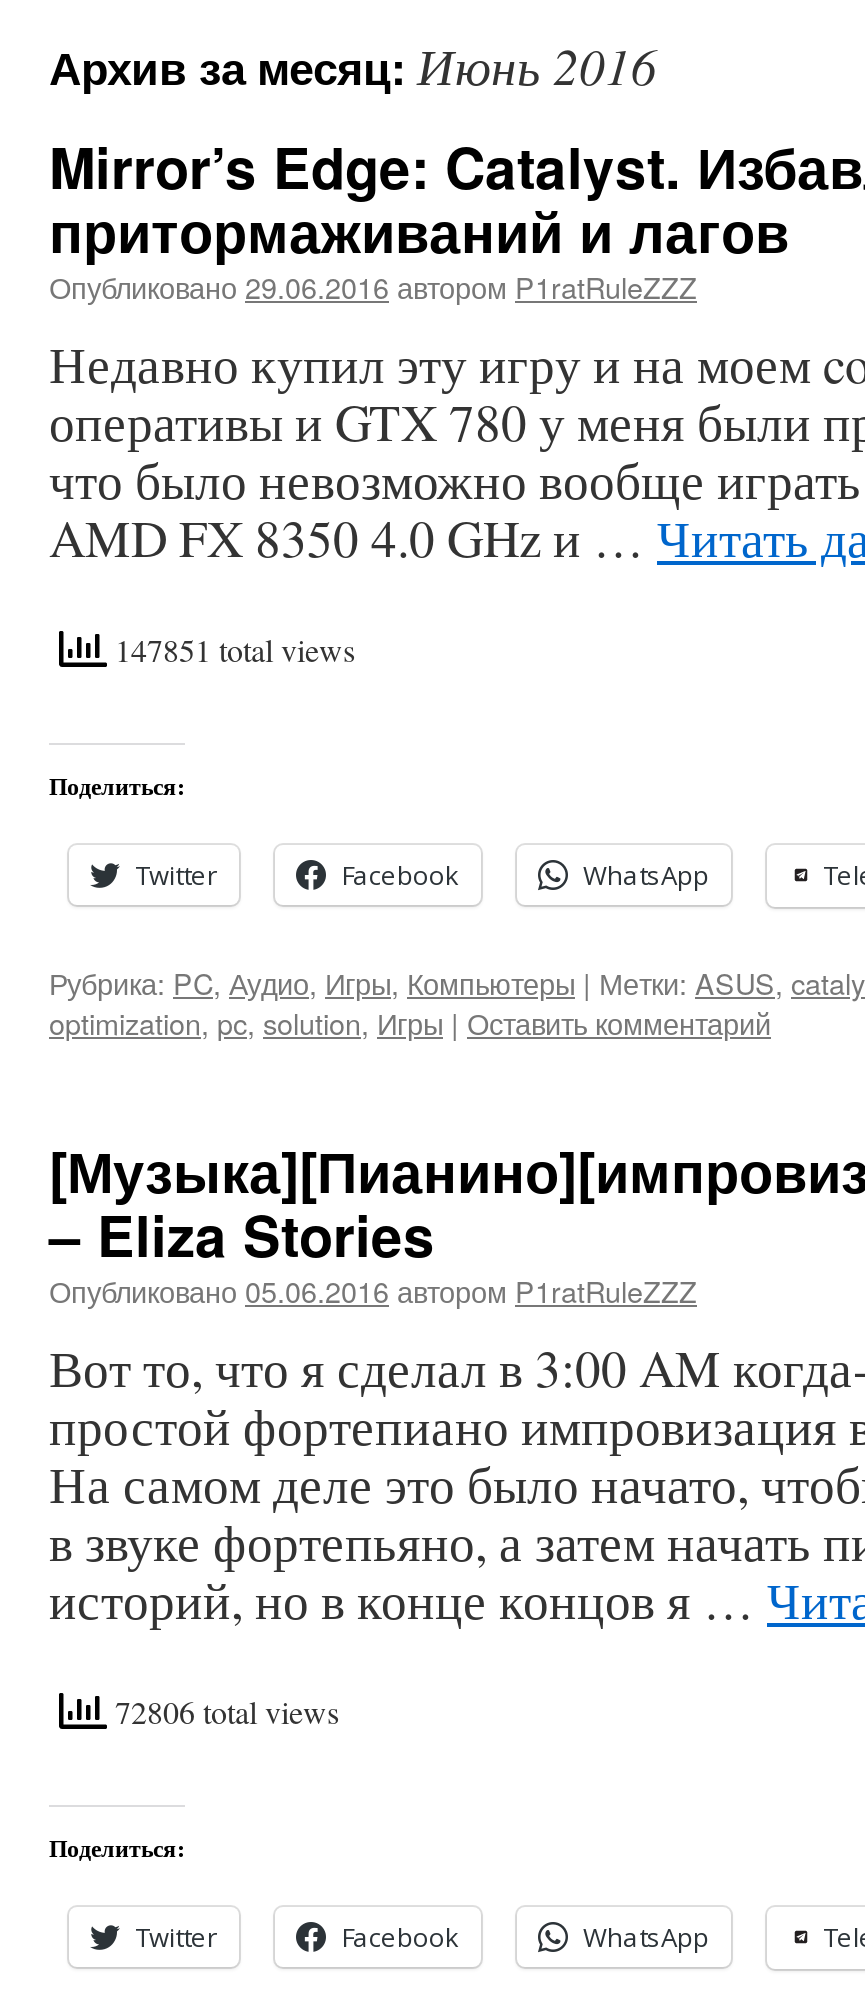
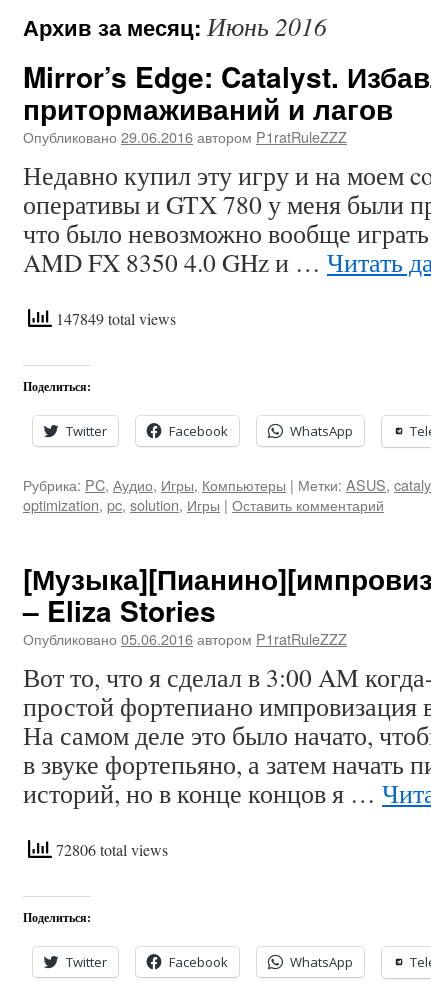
- 147851 total views
+ 147849 total views
